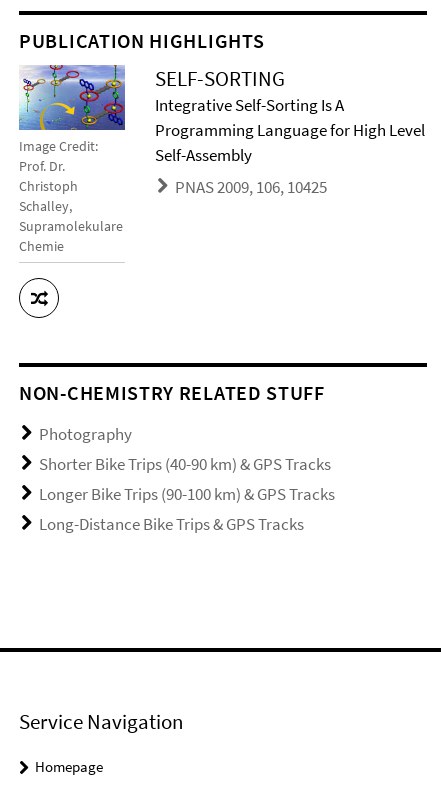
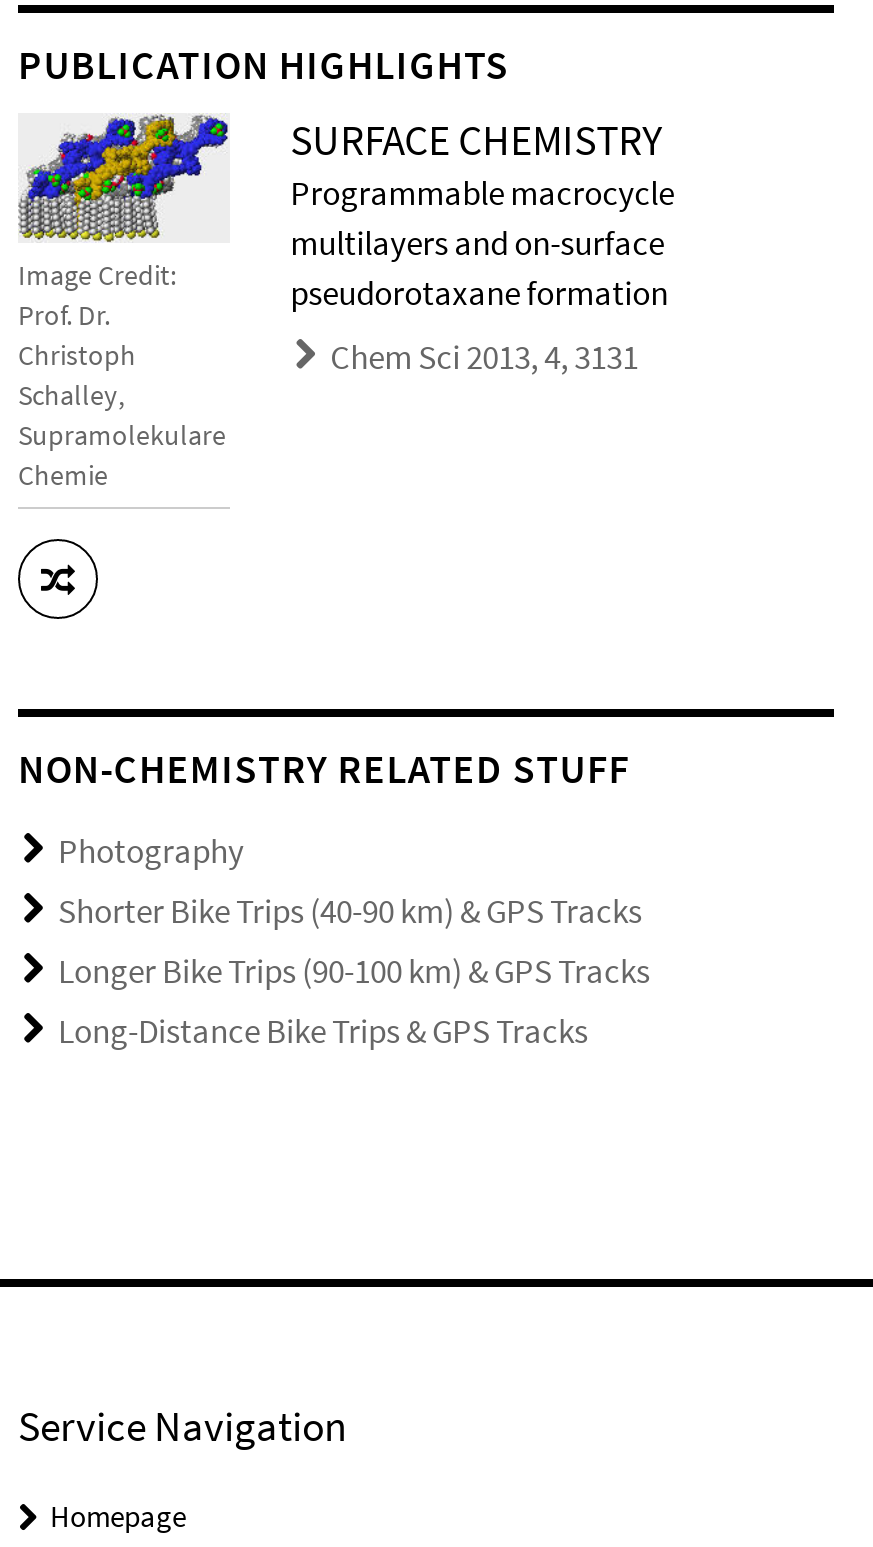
- [image]
- SELF-SORTING
- Integrative Self-Sorting Is A
- Programming Language for High Level
- Self-Assembly
+ [image]
+ SURFACE CHEMISTRY
+ Programmable macrocycle
+ multilayers and on-surface
+ pseudorotaxane formation

- PNAS 2009, 106, 10425
+ Chem Sci 2013, 4, 3131
